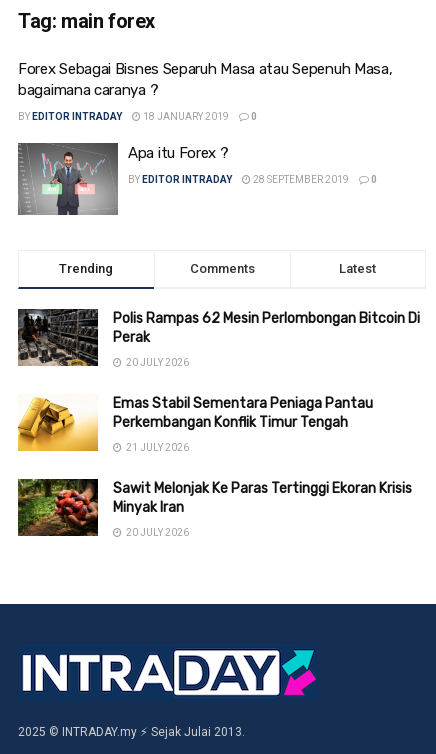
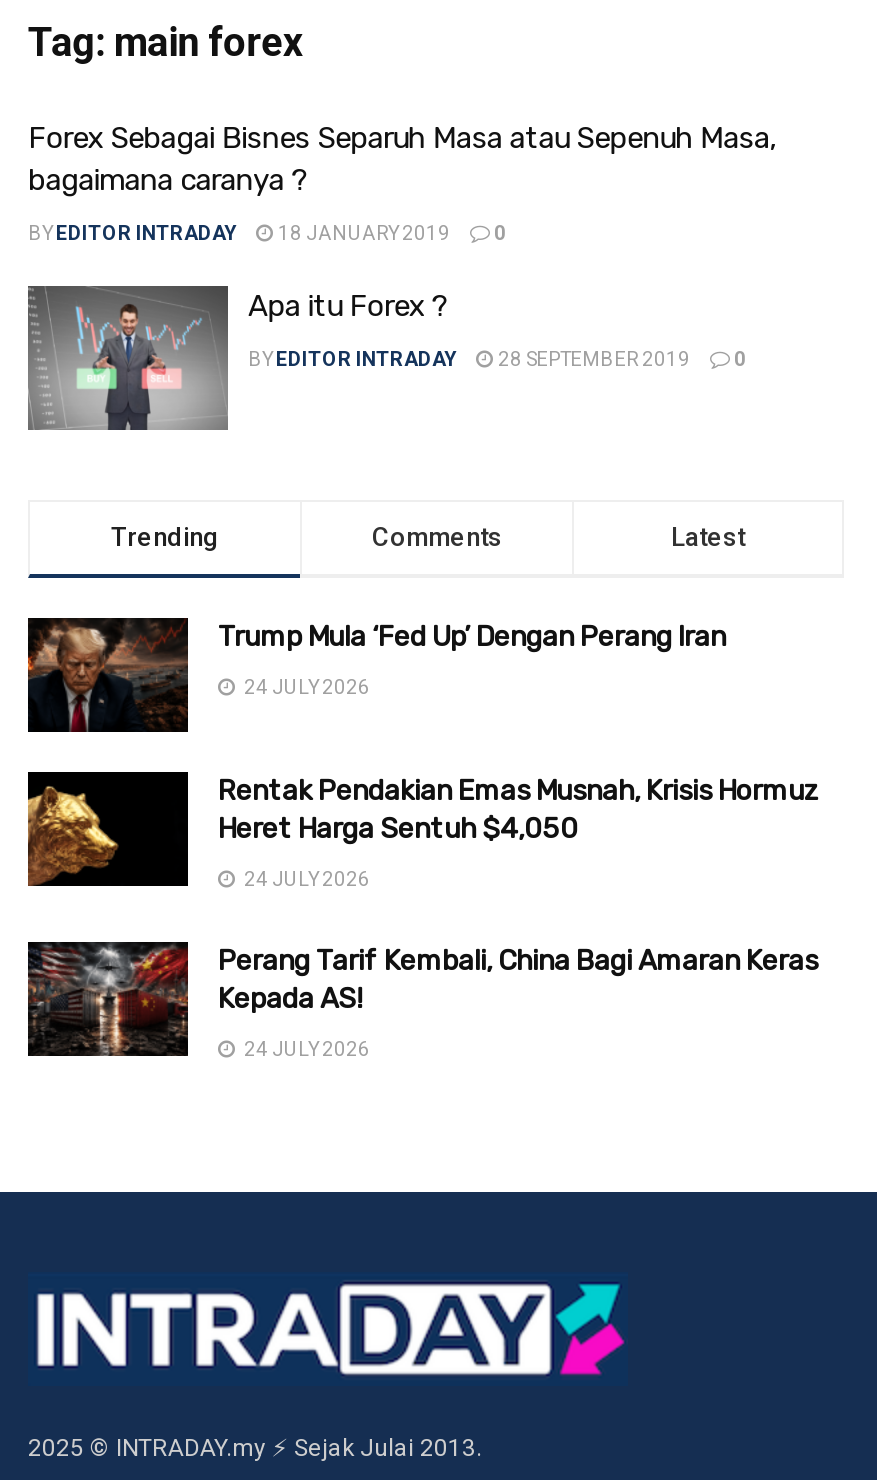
- [image]
- Polis Rampas 62 Mesin Perlombongan Bitcoin Di
- Perak
+ [image]
+ Trump Mula ‘Fed Up’ Dengan Perang Iran

- 20 JULY 2026
+ 24 JULY 2026

- [image]
- Emas Stabil Sementara Peniaga Pantau
- Perkembangan Konflik Timur Tengah
+ [image]
+ Rentak Pendakian Emas Musnah, Krisis Hormuz
+ Heret Harga Sentuh $4,050

- 21 JULY 2026
+ 24 JULY 2026

- [image]
- Sawit Melonjak Ke Paras Tertinggi Ekoran Krisis
- Minyak Iran
+ [image]
+ Perang Tarif Kembali, China Bagi Amaran Keras
+ Kepada AS!

- 20 JULY 2026
+ 24 JULY 2026
